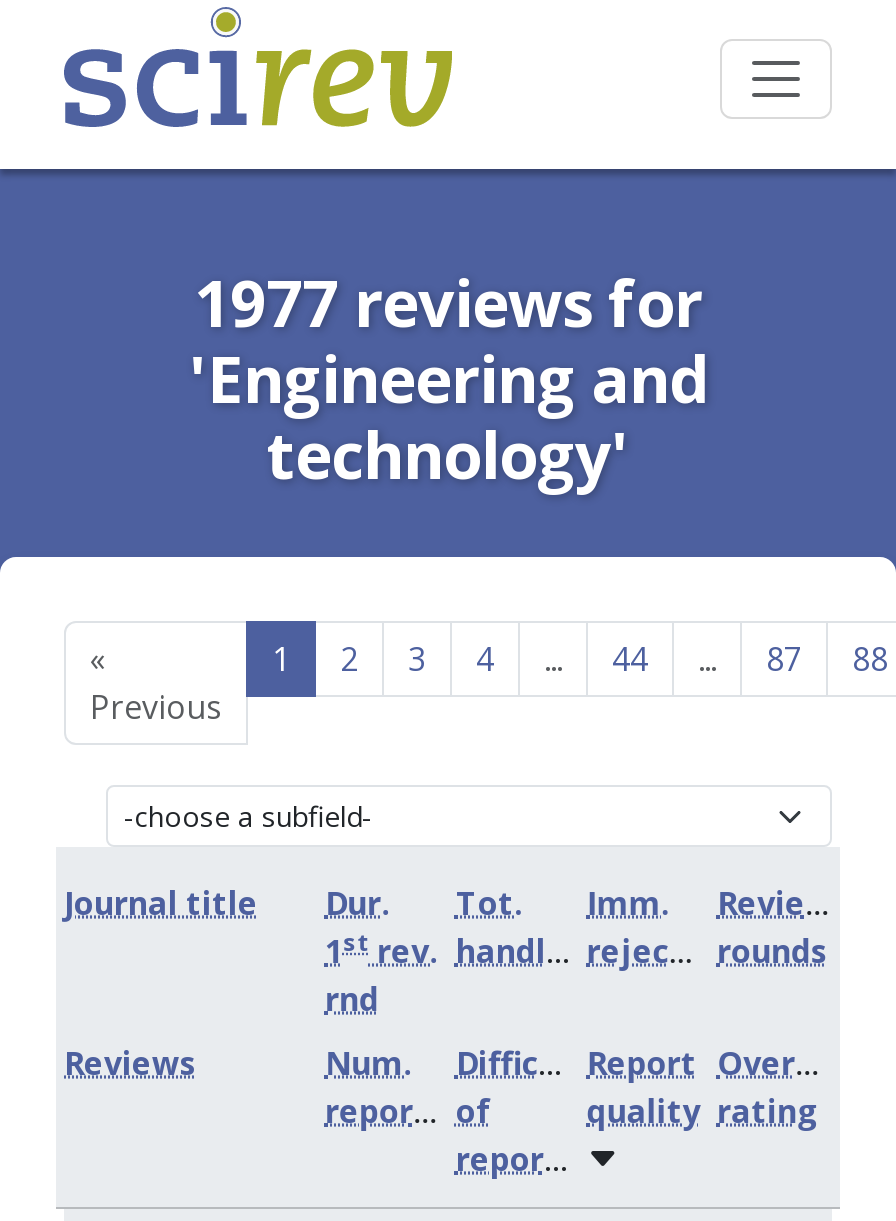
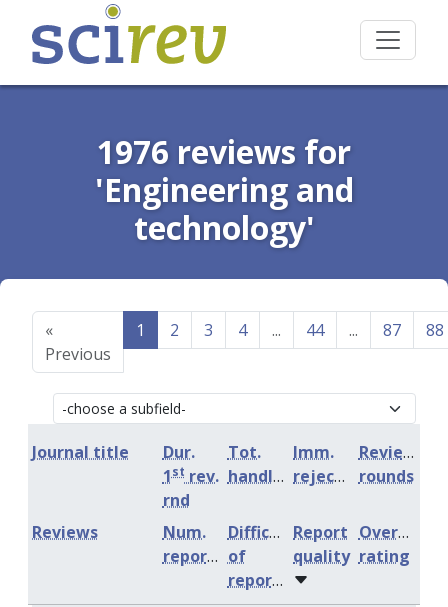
- 1977 reviews for
+ 1976 reviews for
